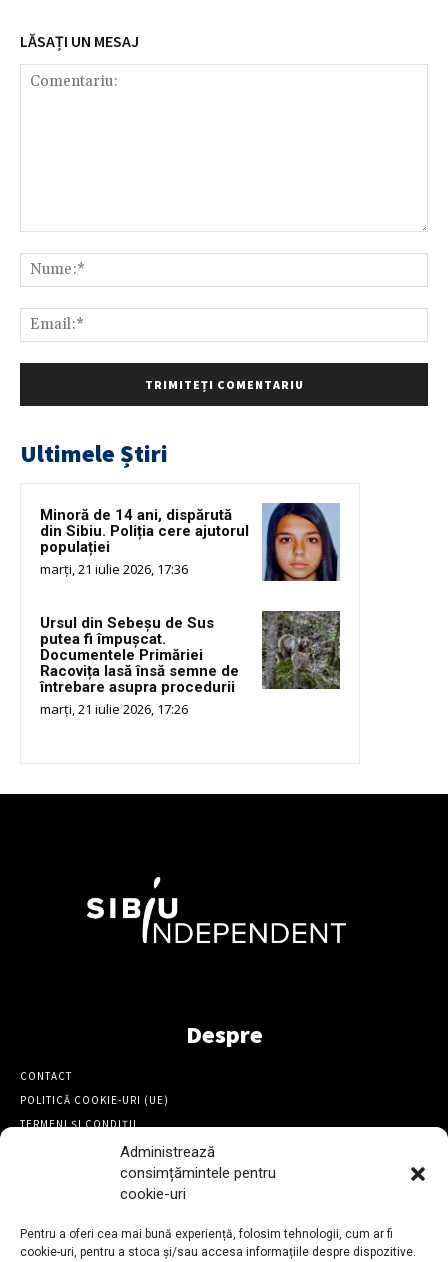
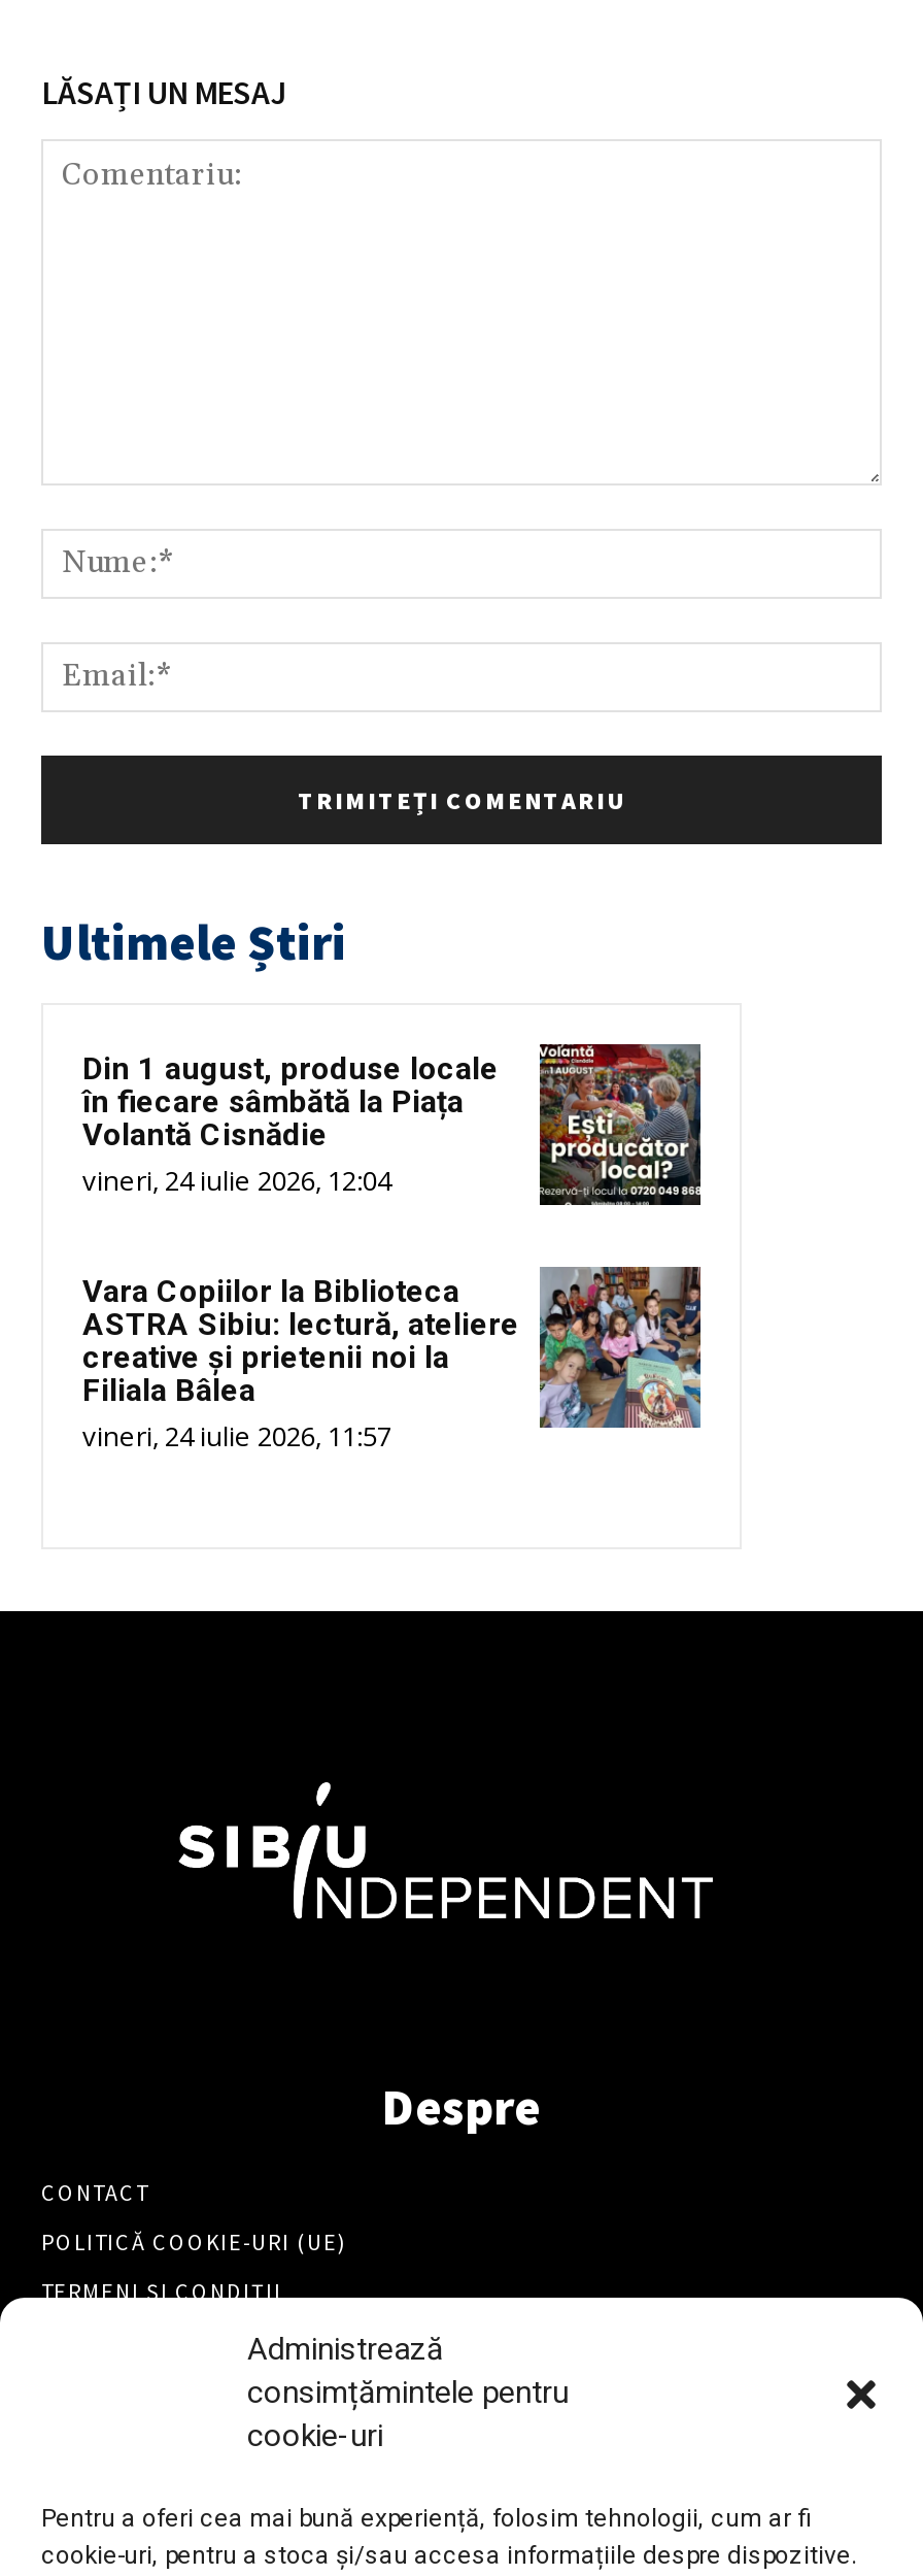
- [image]
- Minoră de 14 ani, dispărută
- din Sibiu. Poliția cere ajutorul
- populației
- marți, 21 iulie 2026, 17:36
+ [image]
+ Din 1 august, produse locale
+ în fiecare sâmbătă la Piața
+ Volantă Cisnădie
+ vineri, 24 iulie 2026, 12:04

- [image]
- Ursul din Sebeșu de Sus
- putea fi împușcat.
- Documentele Primăriei
- Racovița lasă însă semne de
- întrebare asupra procedurii
- marți, 21 iulie 2026, 17:26
+ [image]
+ Vara Copiilor la Biblioteca
+ ASTRA Sibiu: lectură, ateliere
+ creative și prietenii noi la
+ Filiala Bâlea
+ vineri, 24 iulie 2026, 11:57
